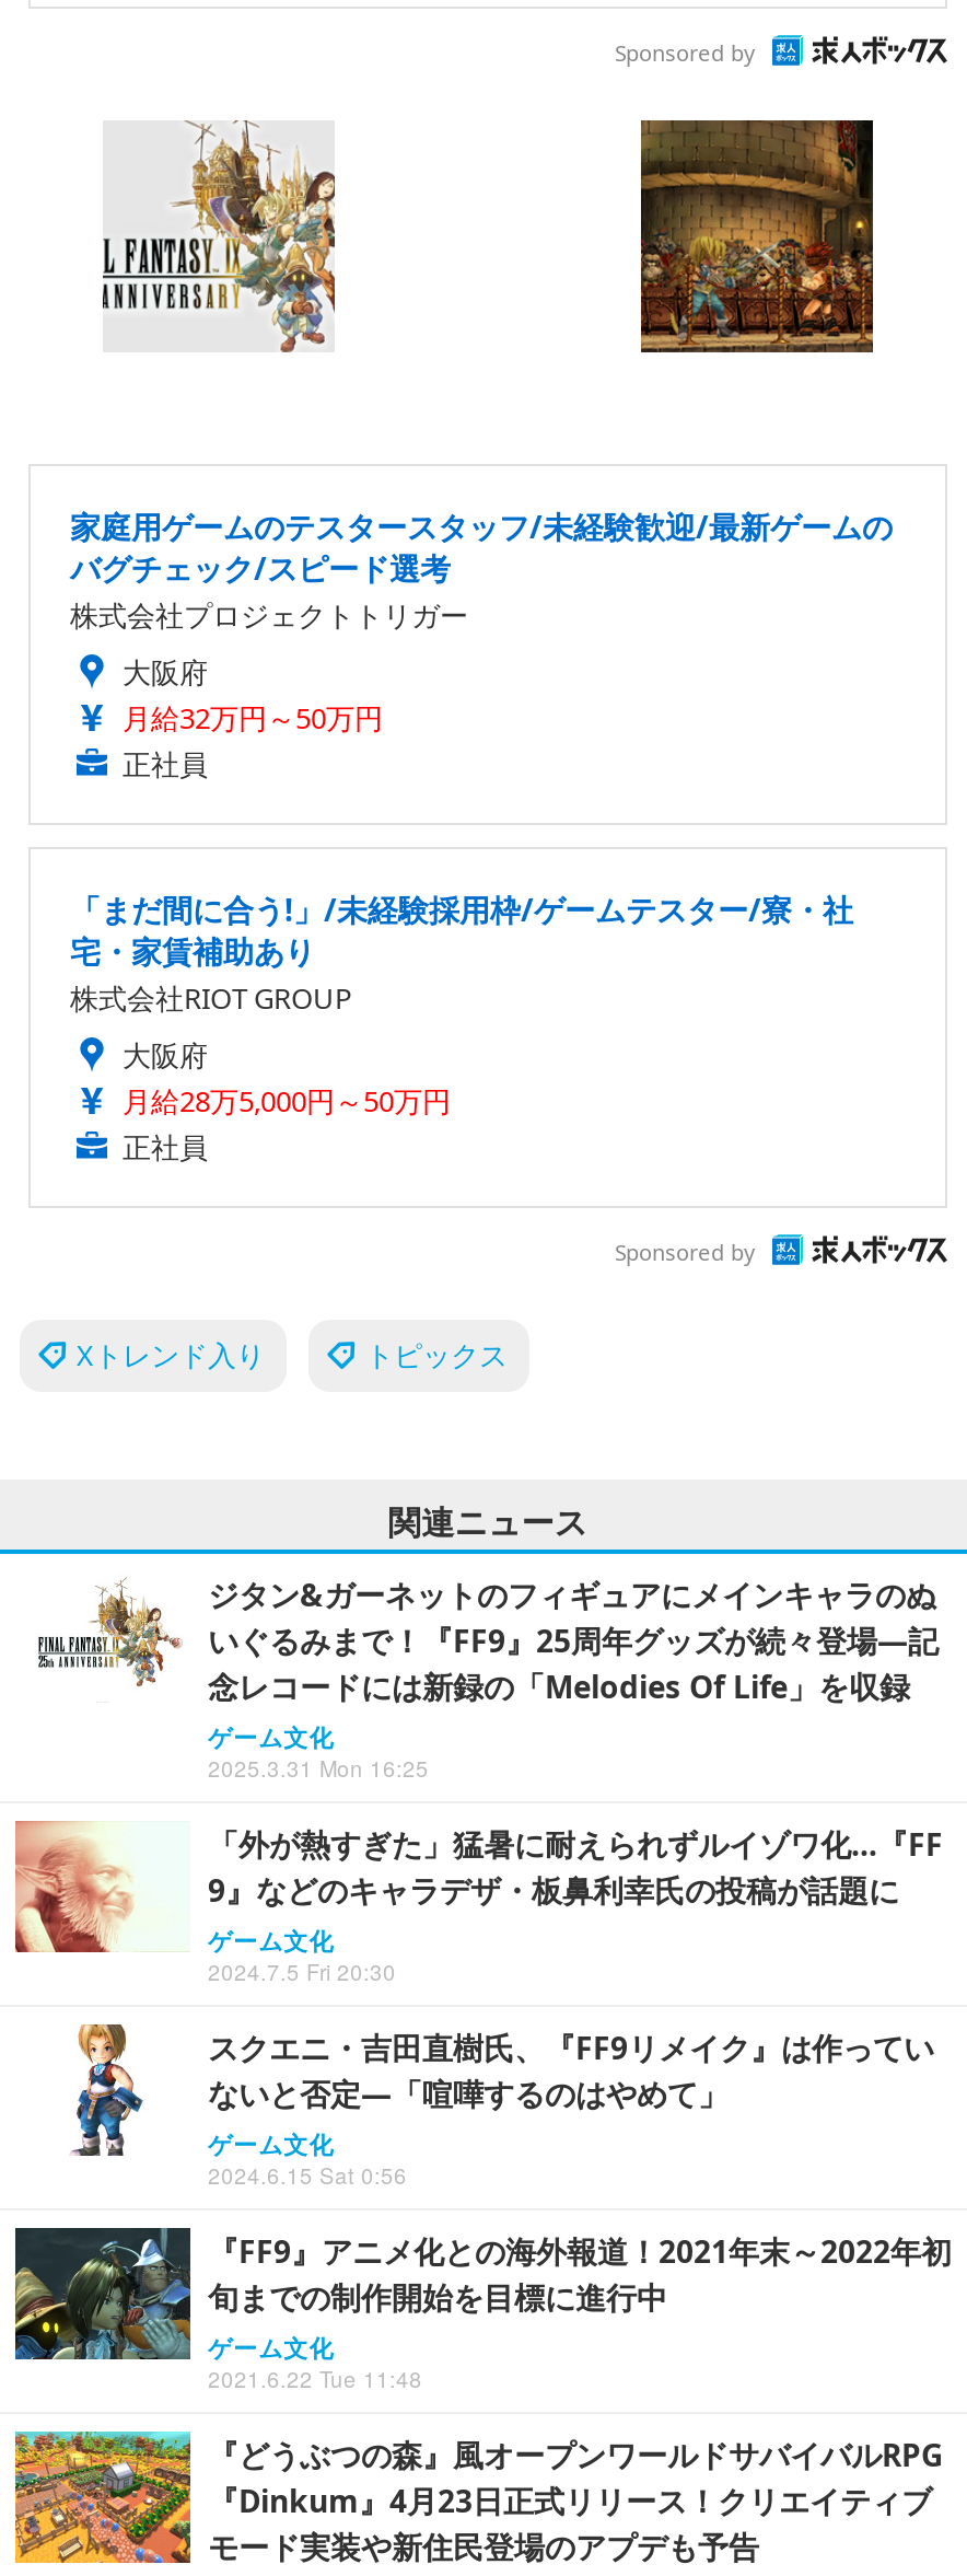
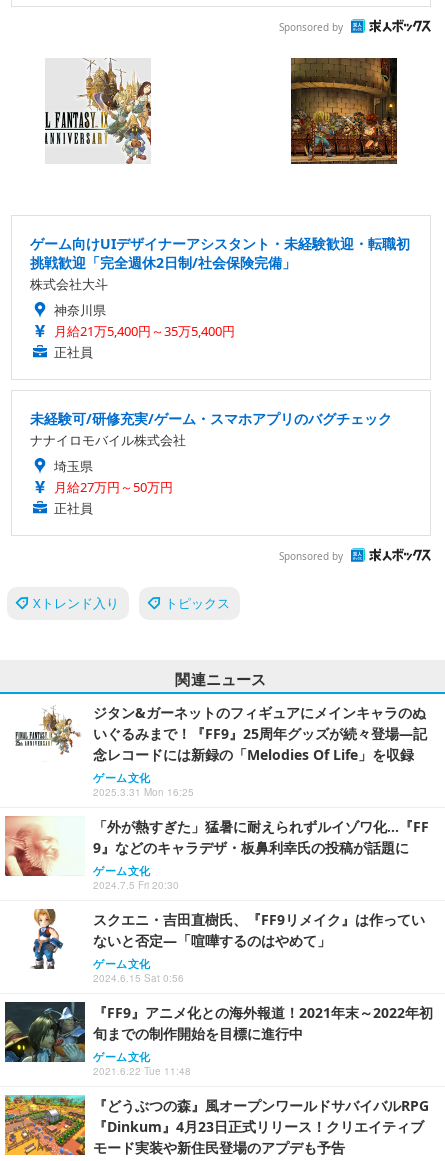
- 家庭用ゲームのテスタースタッフ/未経験歓迎/最新ゲームの
- バグチェック/スピード選考
- 株式会社プロジェクトトリガー
- 大阪府
- 月給32万円～50万円
+ ゲーム向けUIデザイナーアシスタント・未経験歓迎・転職初
+ 挑戦歓迎「完全週休2日制/社会保険完備」
+ 株式会社大斗
+ 神奈川県
+ 月給21万5,400円～35万5,400円

- 「まだ間に合う!」/未経験採用枠/ゲームテスター/寮・社
- 宅・家賃補助あり
- 株式会社RIOT GROUP
- 大阪府
- 月給28万5,000円～50万円
+ 未経験可/研修充実/ゲーム・スマホアプリのバグチェック
+ ナナイロモバイル株式会社
+ 埼玉県
+ 月給27万円～50万円
